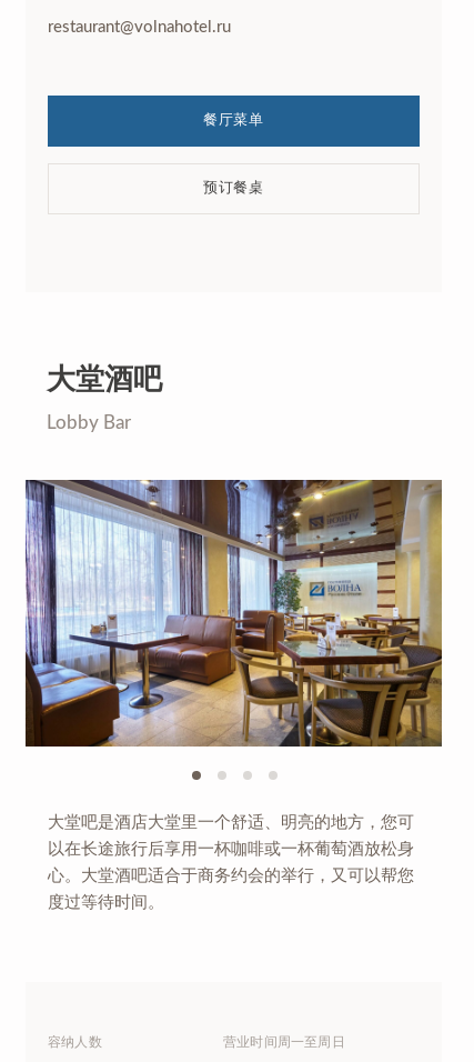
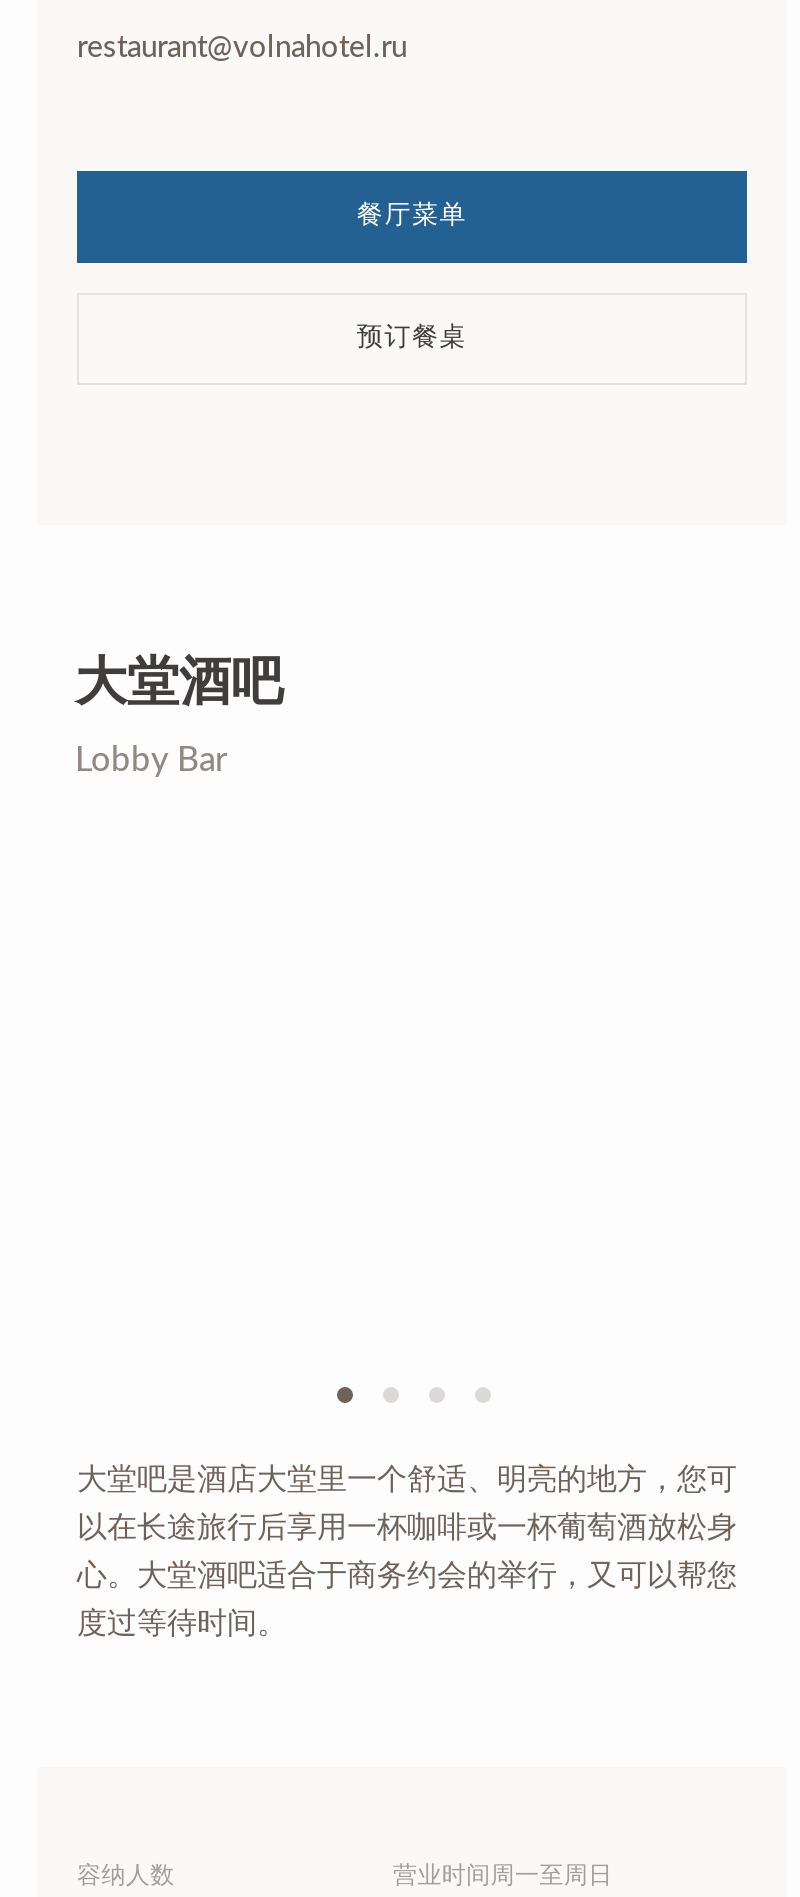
- [image]
